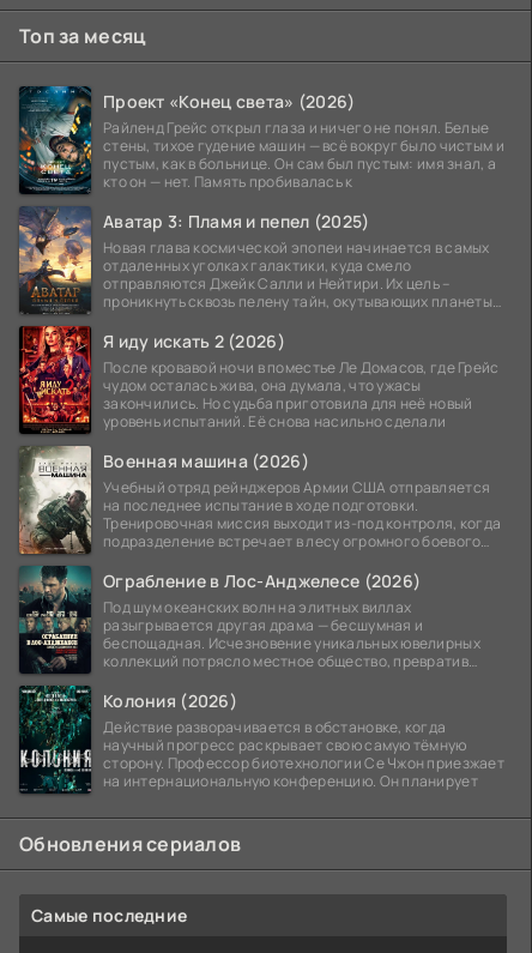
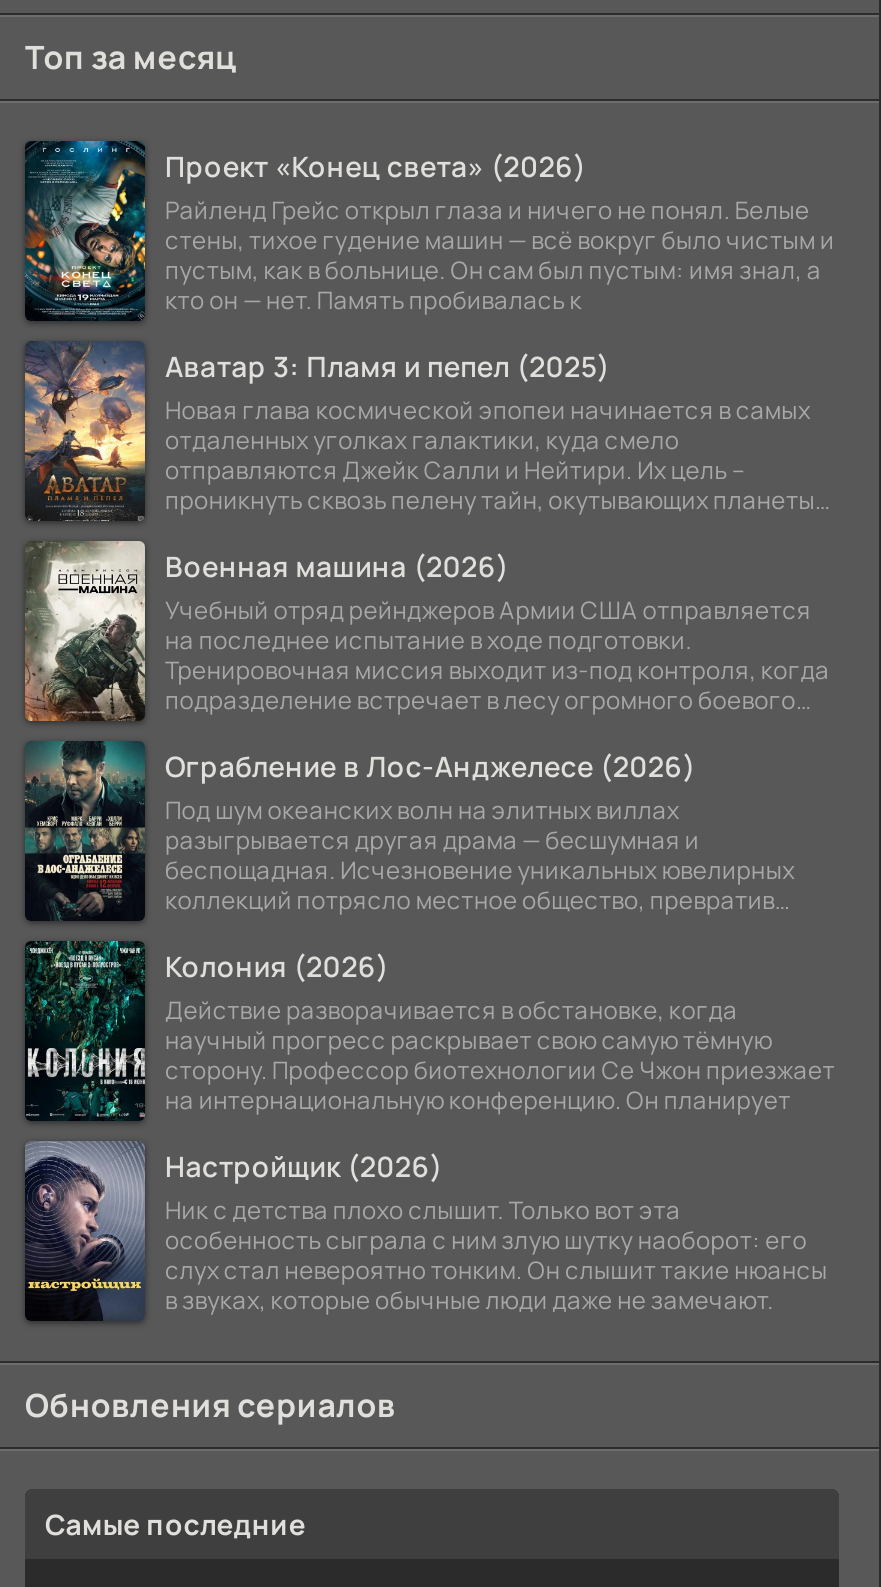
- [image]
- Я иду искать 2 (2026)
- После кровавой ночи в поместье Ле Домасов, где Грейс
- чудом осталась жива, она думала, что ужасы
- закончились. Но судьба приготовила для неё новый
- уровень испытаний. Её снова насильно сделали

moved up: [image] | Военная машина (2026) | Учебный отряд рейнджеров Армии США отправляется | ... | сторону. Профессор биотехнологии Се Чжон приезжает | на интернациональную конференцию. Он планирует

+ [image]
+ Настройщик (2026)
+ Ник с детства плохо слышит. Только вот эта
+ особенность сыграла с ним злую шутку наоборот: его
+ слух стал невероятно тонким. Он слышит такие нюансы
+ в звуках, которые обычные люди даже не замечают.
